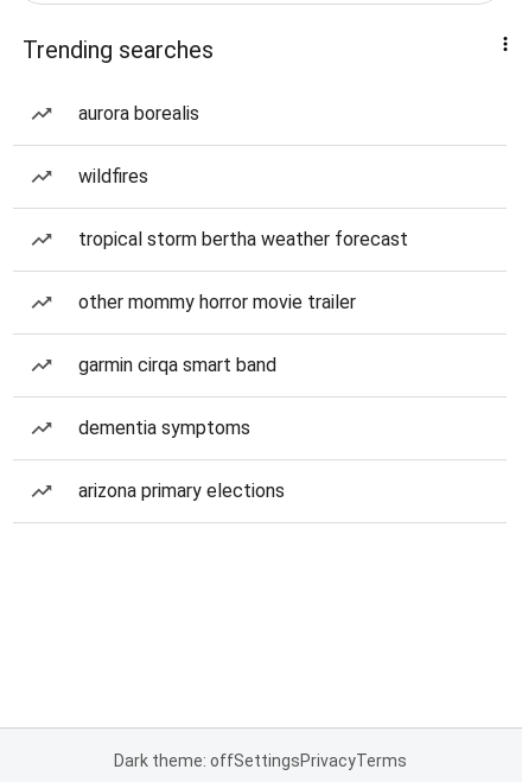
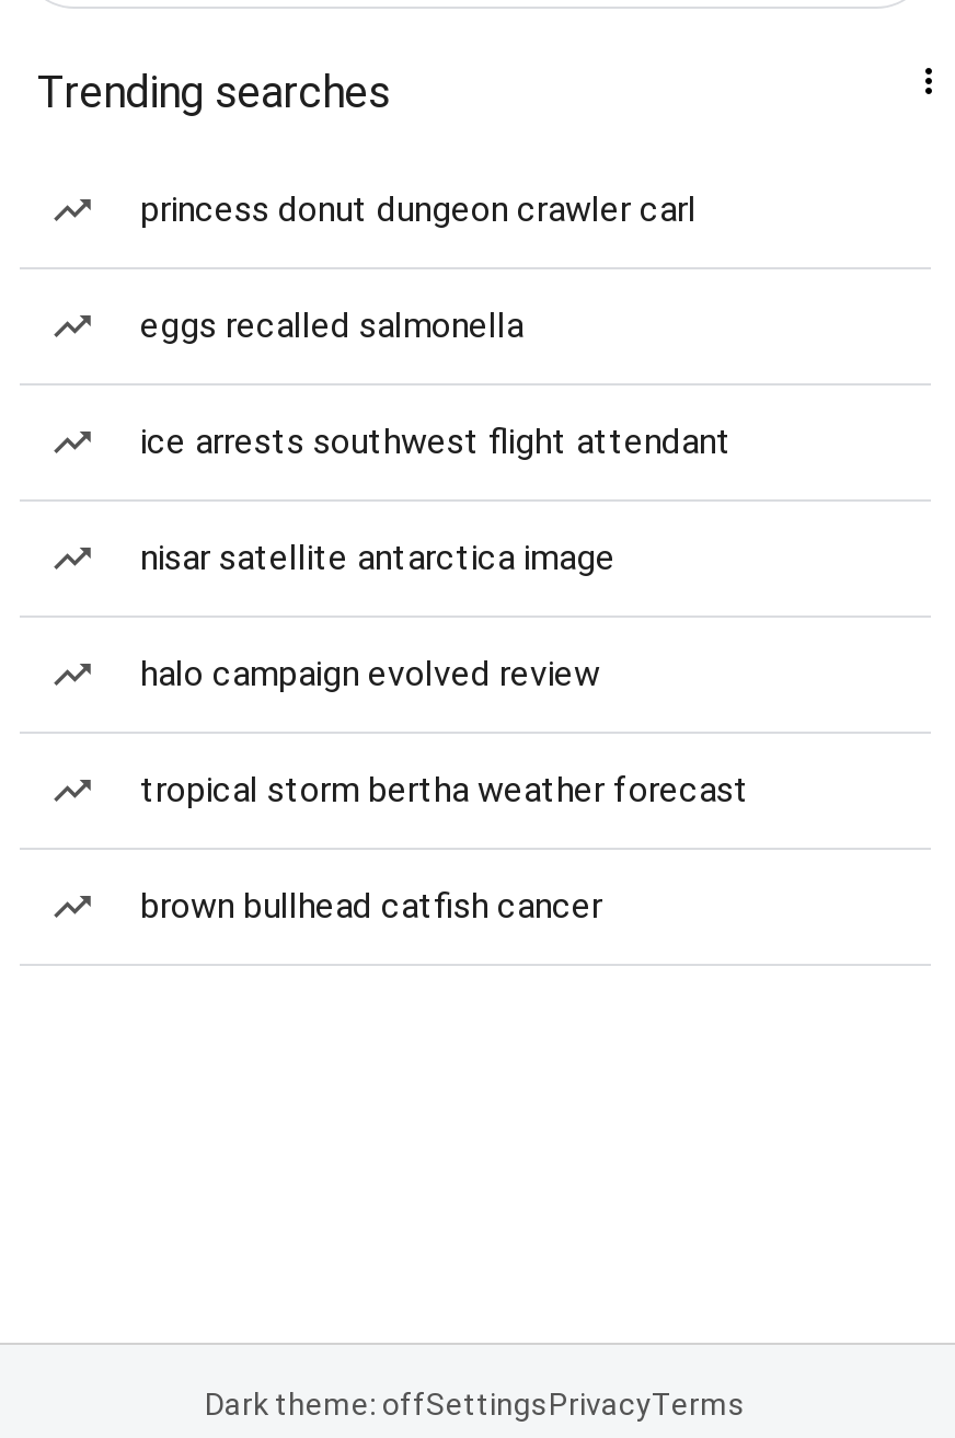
- aurora borealis
- wildfires
+ princess donut dungeon crawler carl
+ eggs recalled salmonella
+ ice arrests southwest flight attendant
+ nisar satellite antarctica image
+ halo campaign evolved review

moved down: tropical storm bertha weather forecast

- other mommy horror movie trailer
- garmin cirqa smart band
- dementia symptoms
- arizona primary elections
+ brown bullhead catfish cancer
